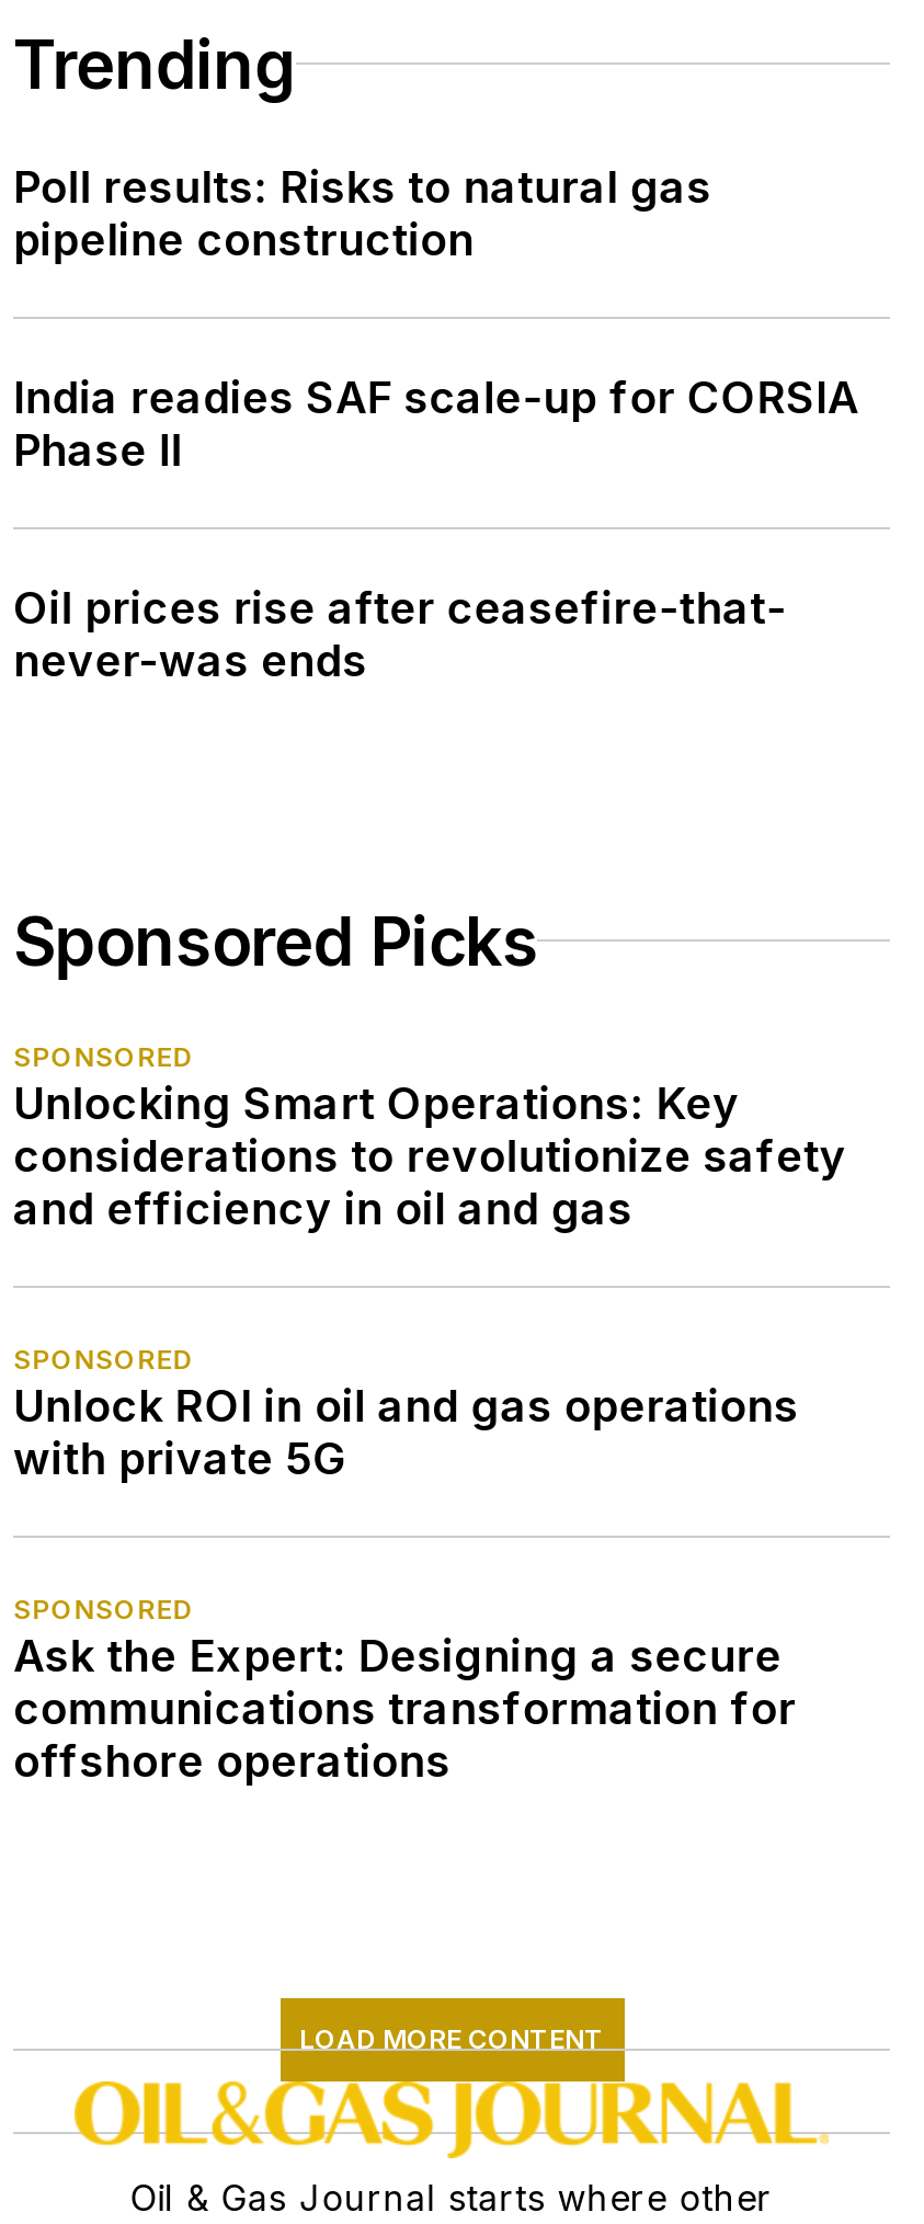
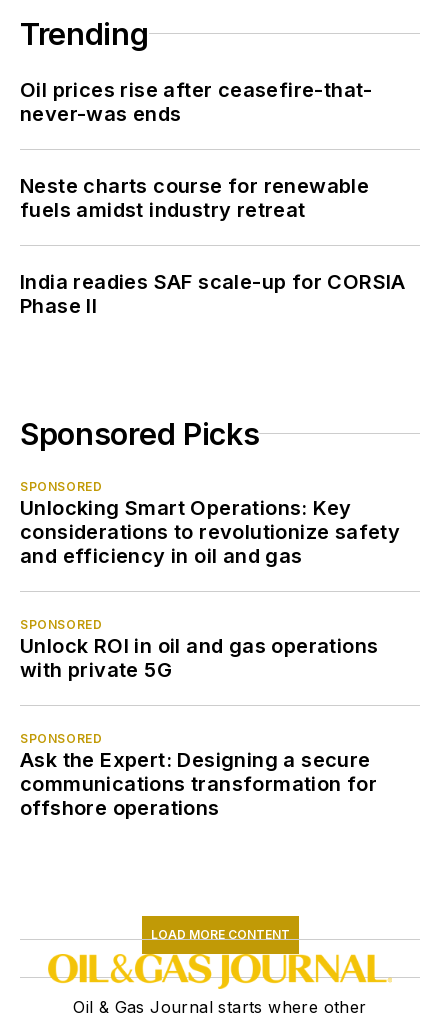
- Poll results: Risks to natural gas
- pipeline construction

moved down: India readies SAF scale-up for CORSIA | Phase II

moved up: Oil prices rise after ceasefire-that- | never-was ends

+ Neste charts course for renewable
+ fuels amidst industry retreat
